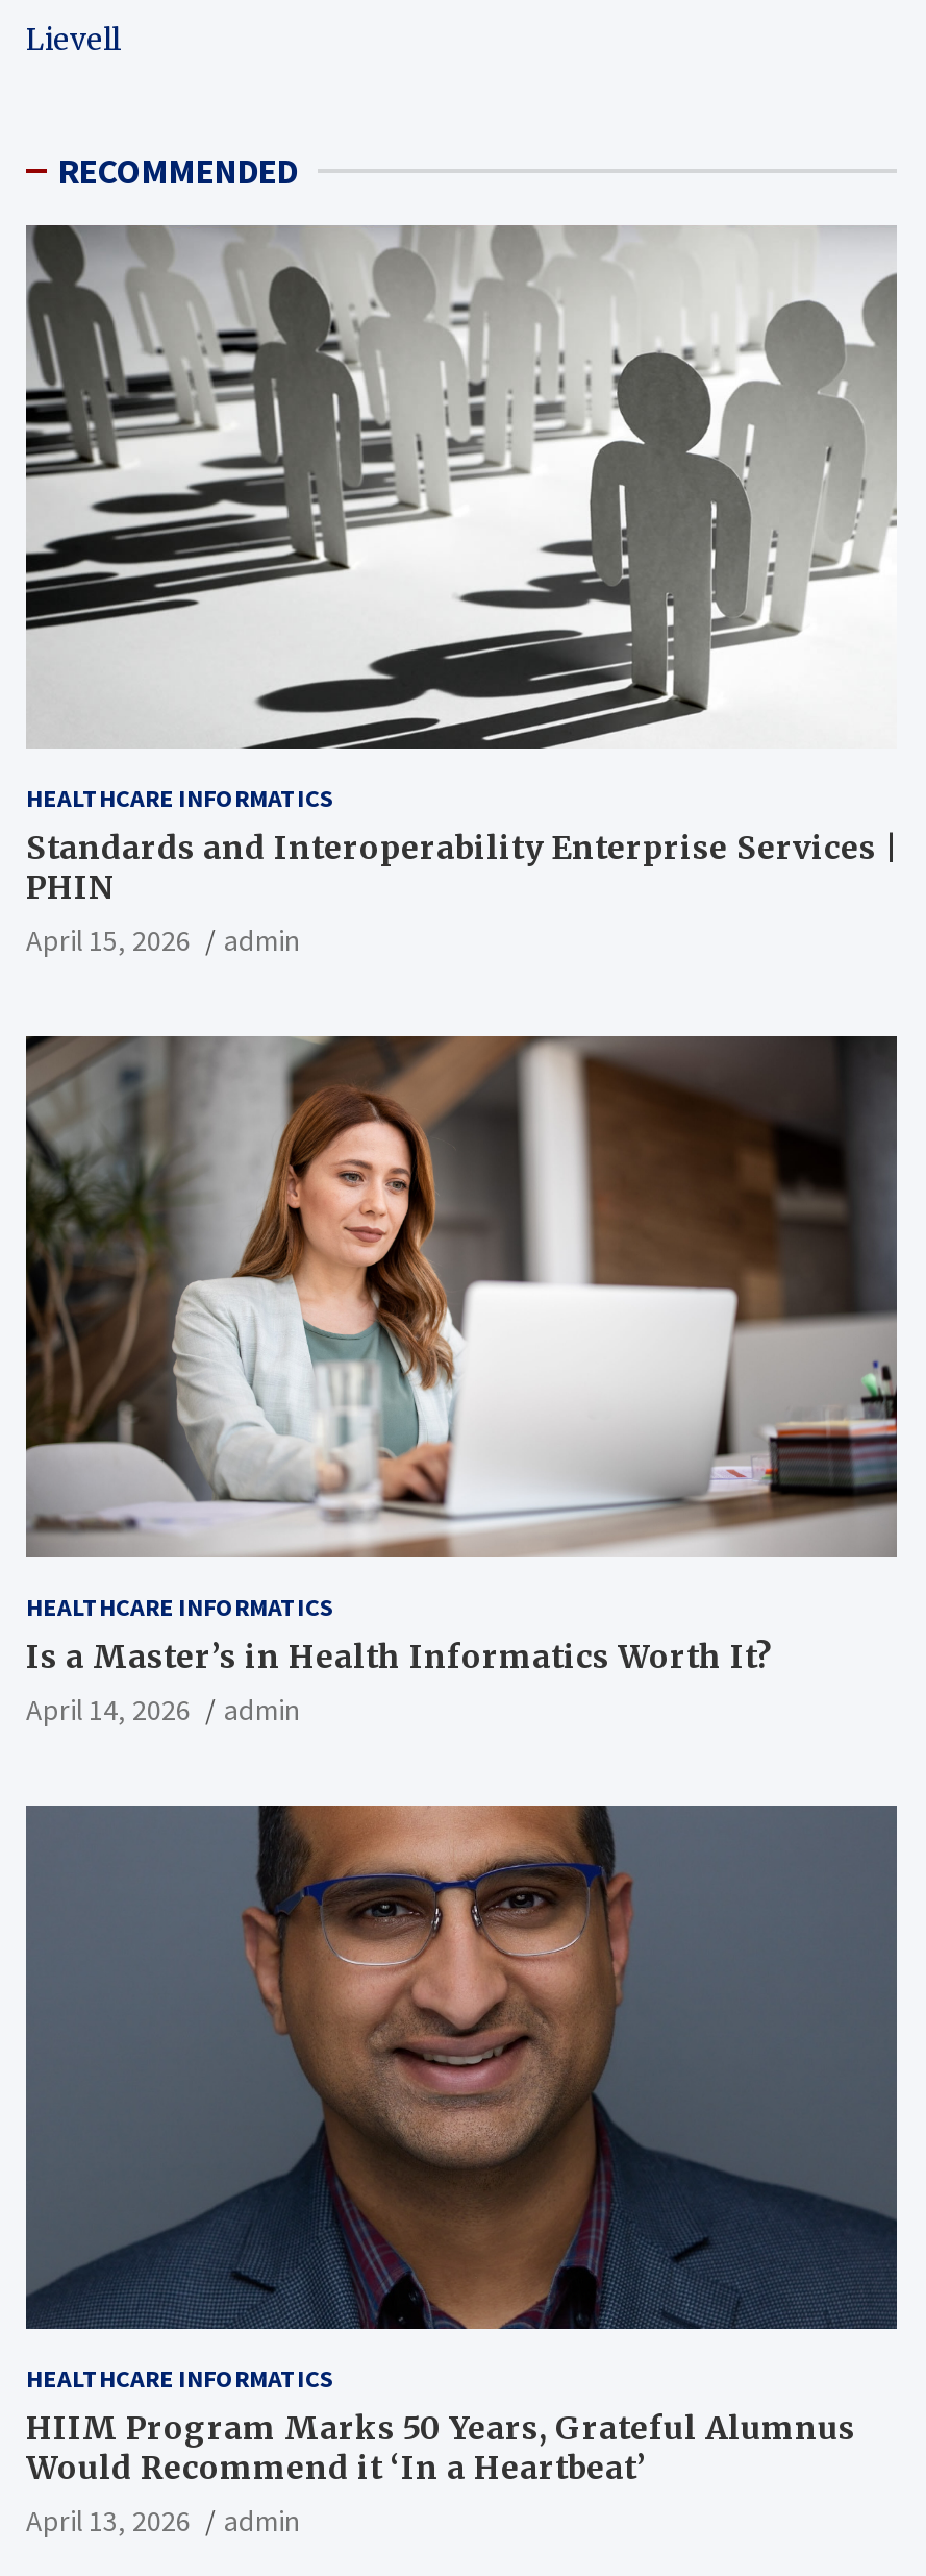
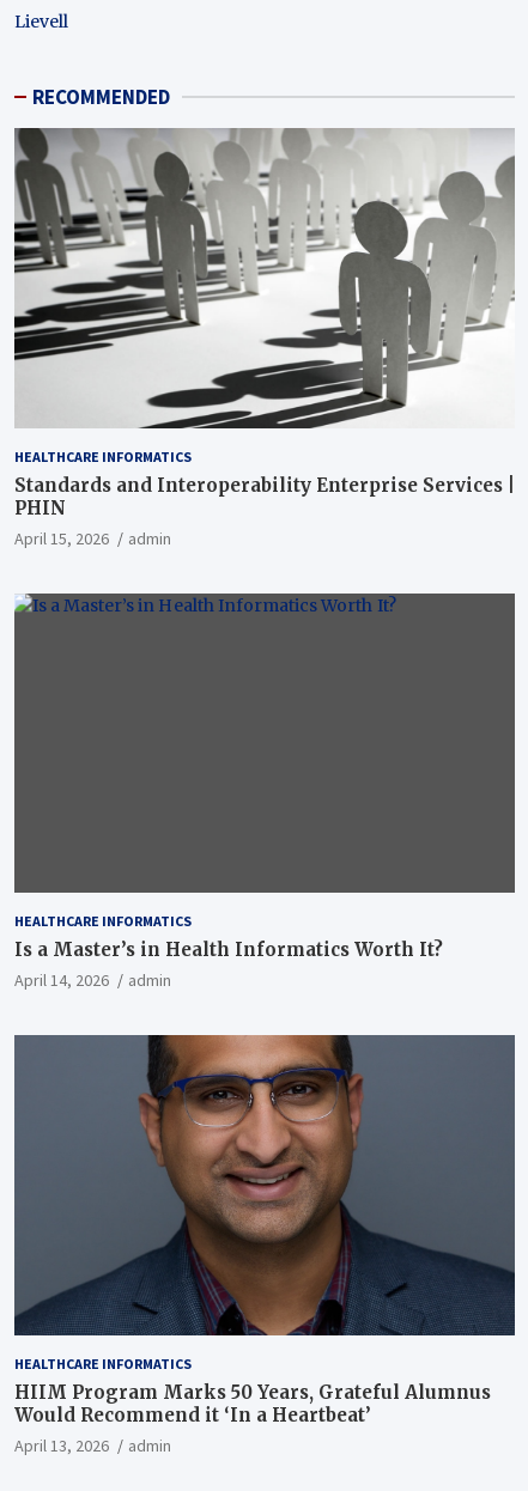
- [image]
